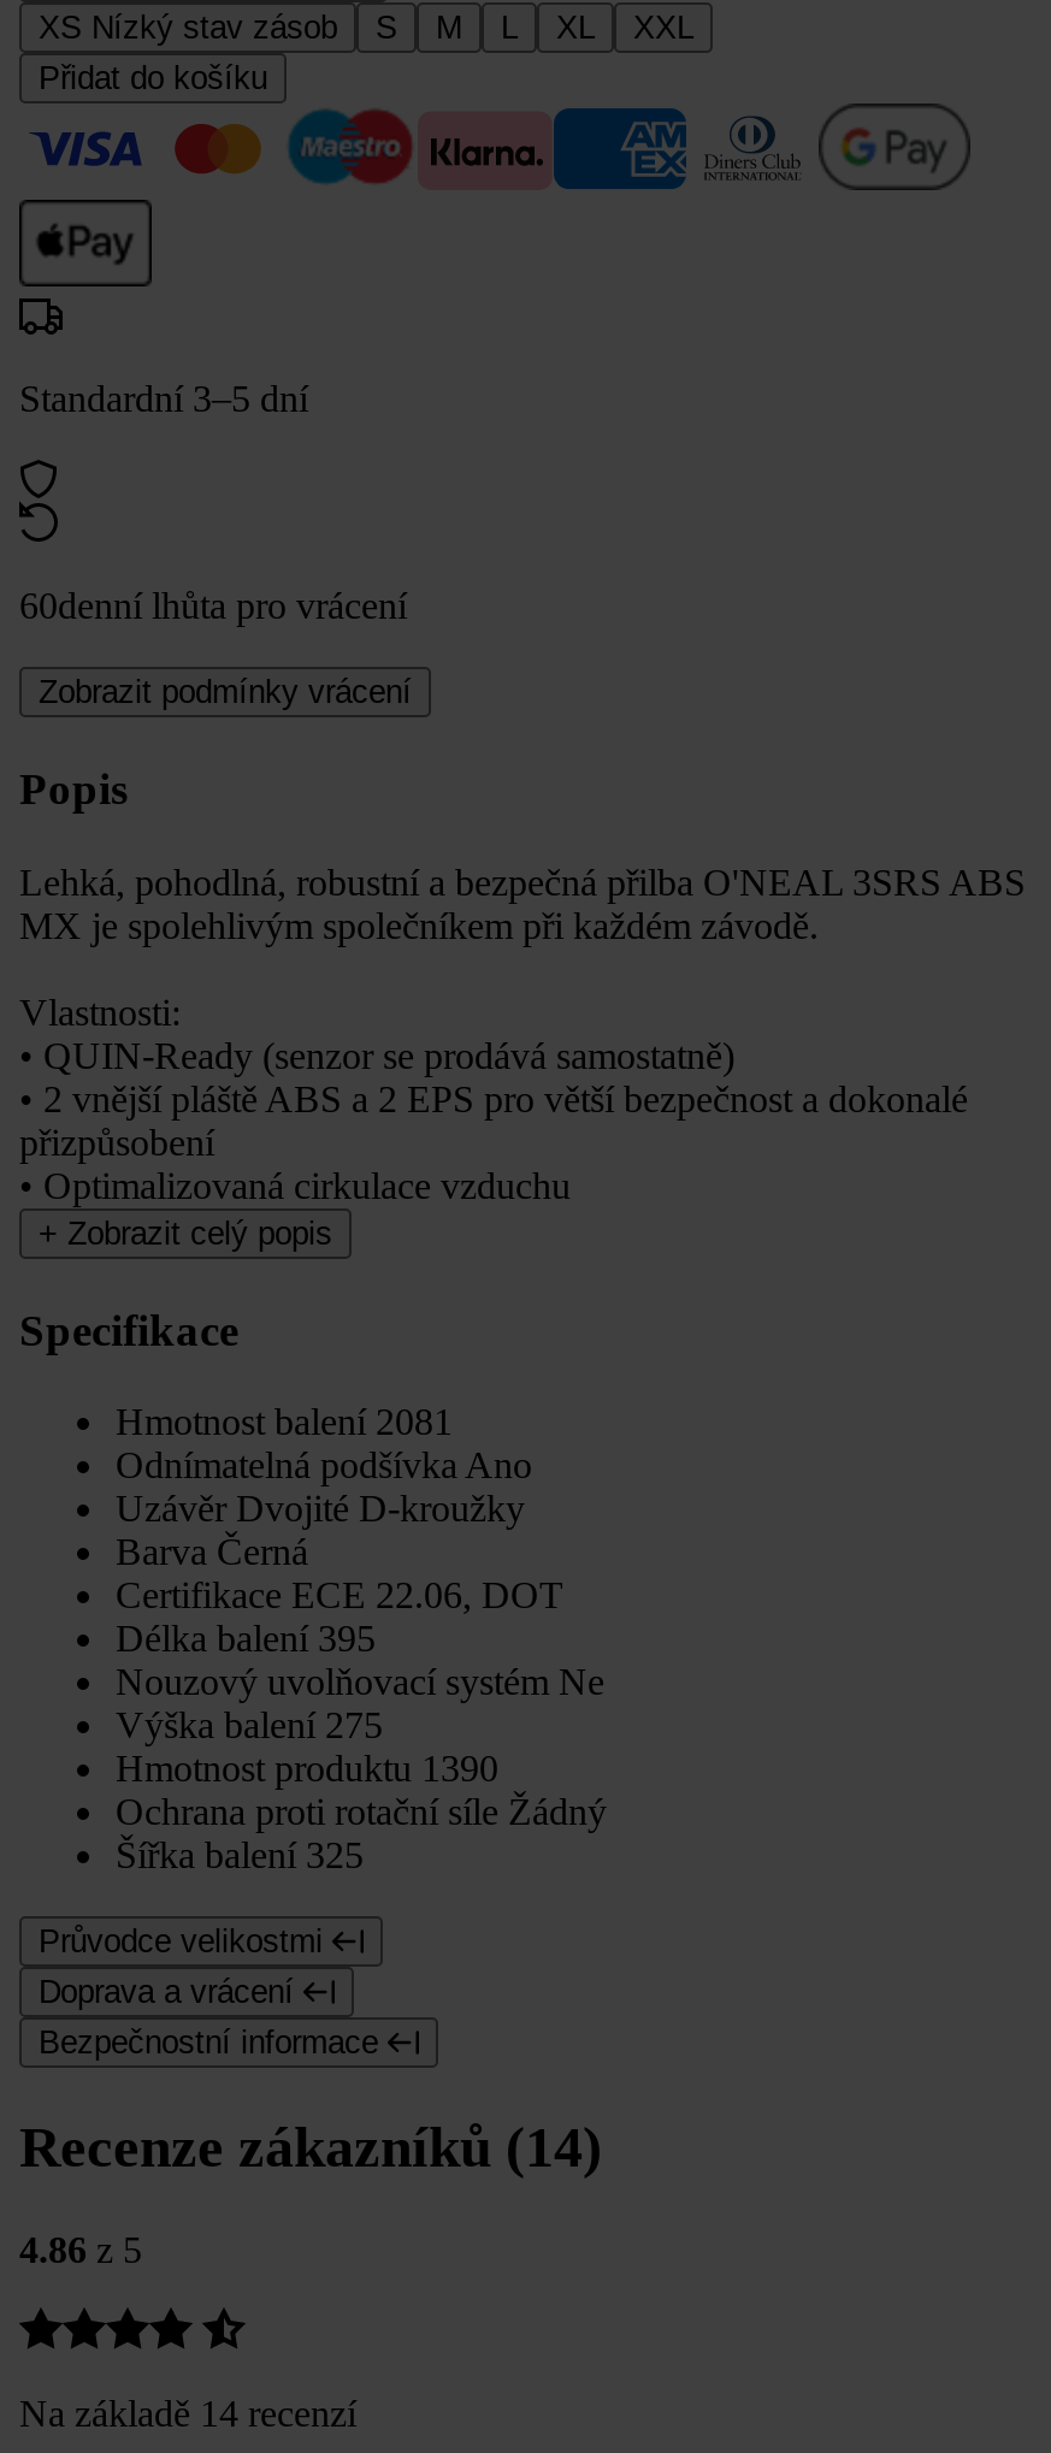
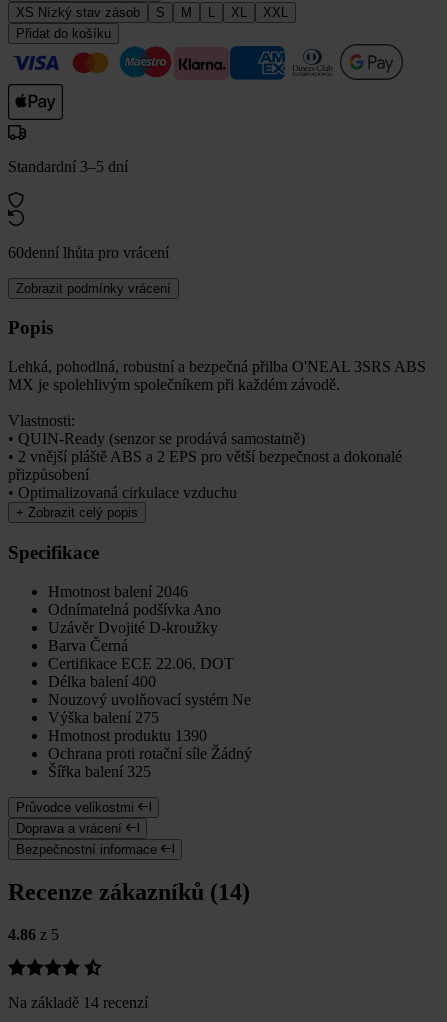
- Hmotnost balení 2081
+ Hmotnost balení 2046

- Délka balení 395
+ Délka balení 400
